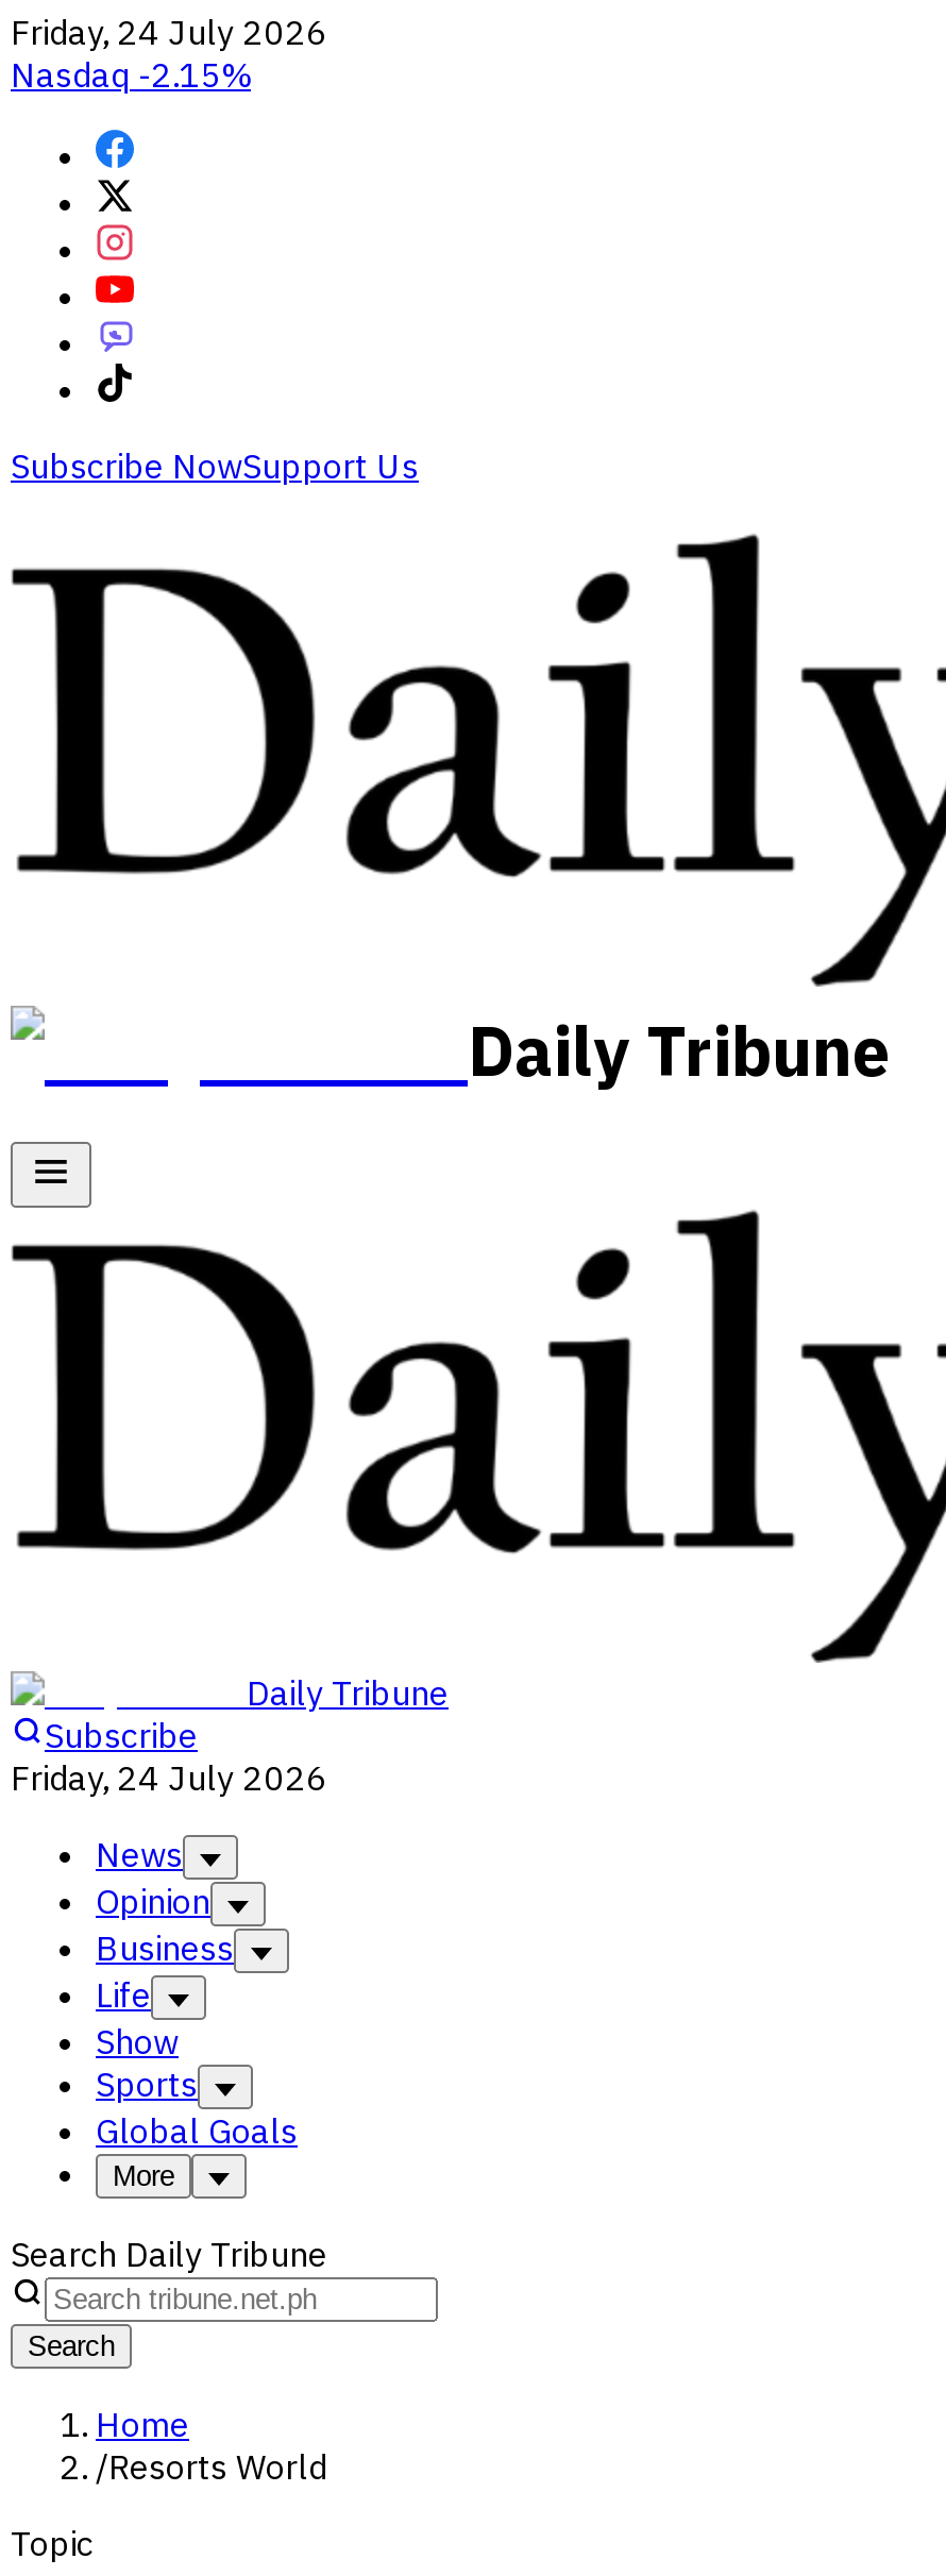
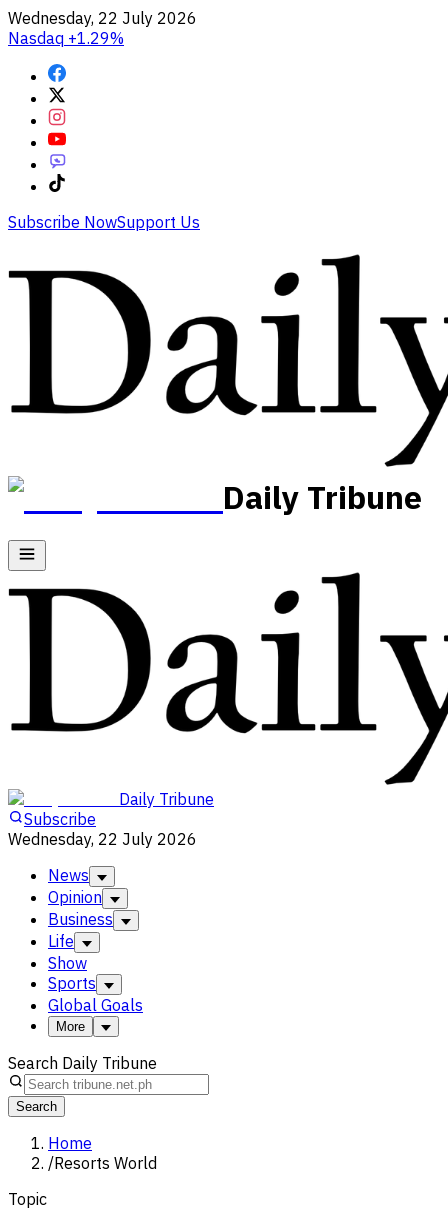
- Friday, 24 July 2026
+ Wednesday, 22 July 2026

- Nasdaq -2.15%
+ Nasdaq +1.29%

- Friday, 24 July 2026
+ Wednesday, 22 July 2026
